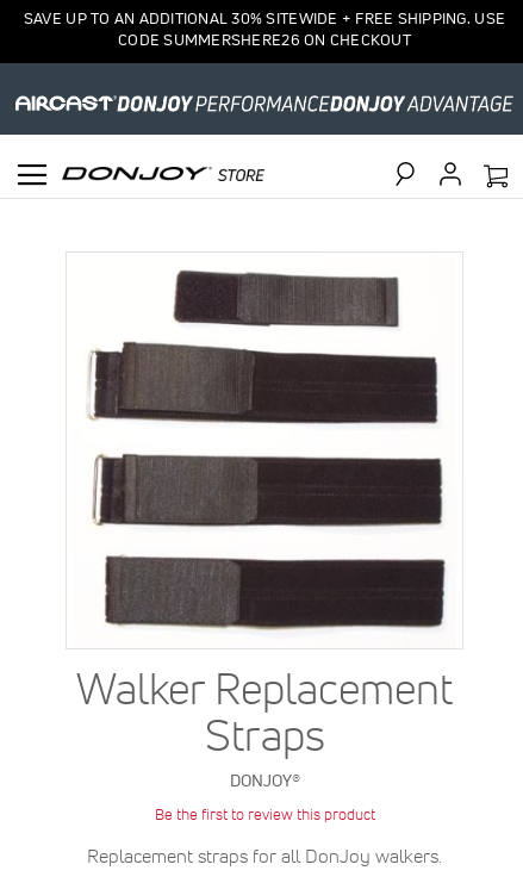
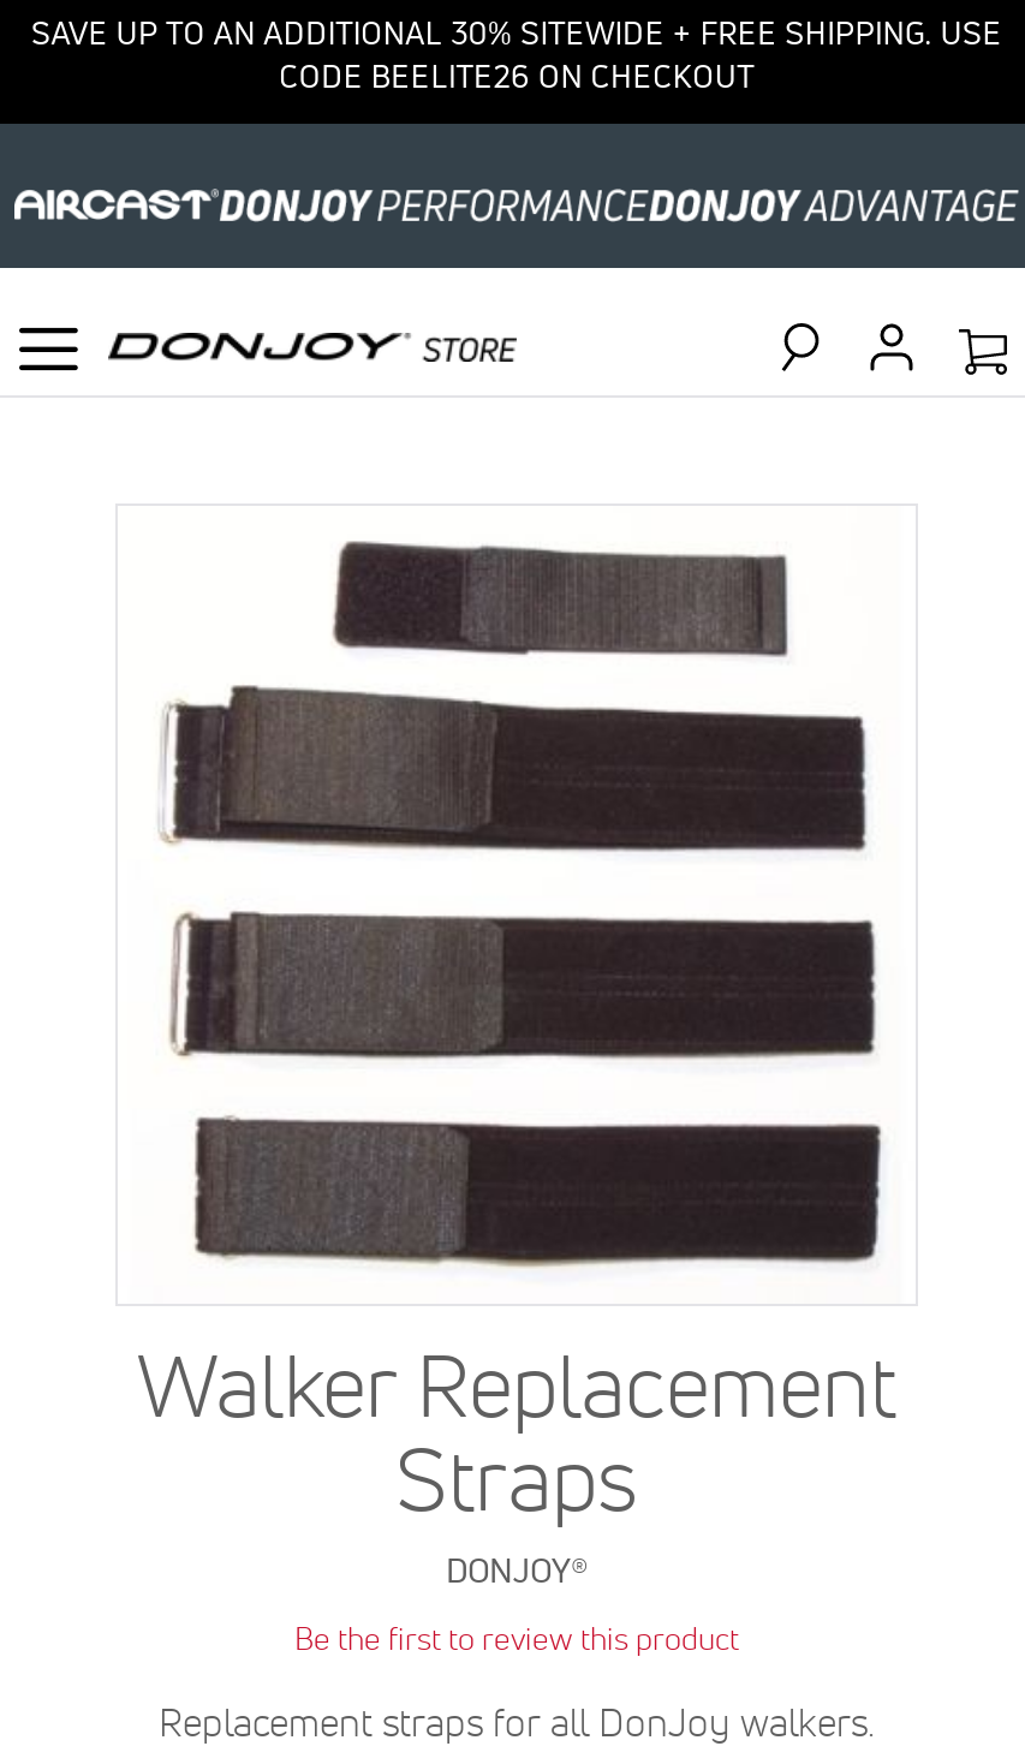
- CODE SUMMERSHERE26 ON CHECKOUT
+ CODE BEELITE26 ON CHECKOUT
